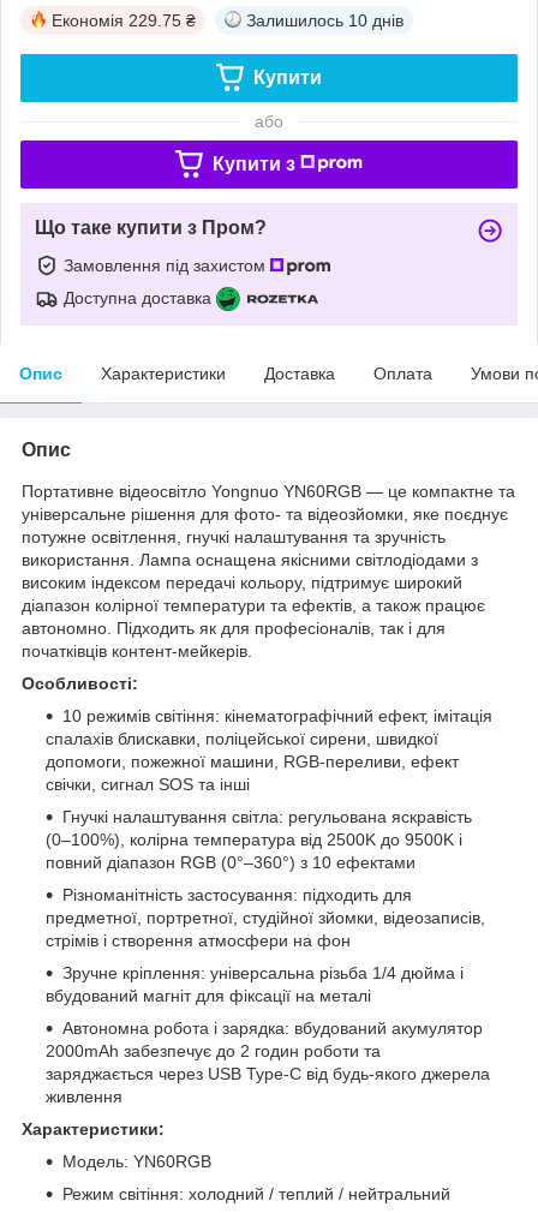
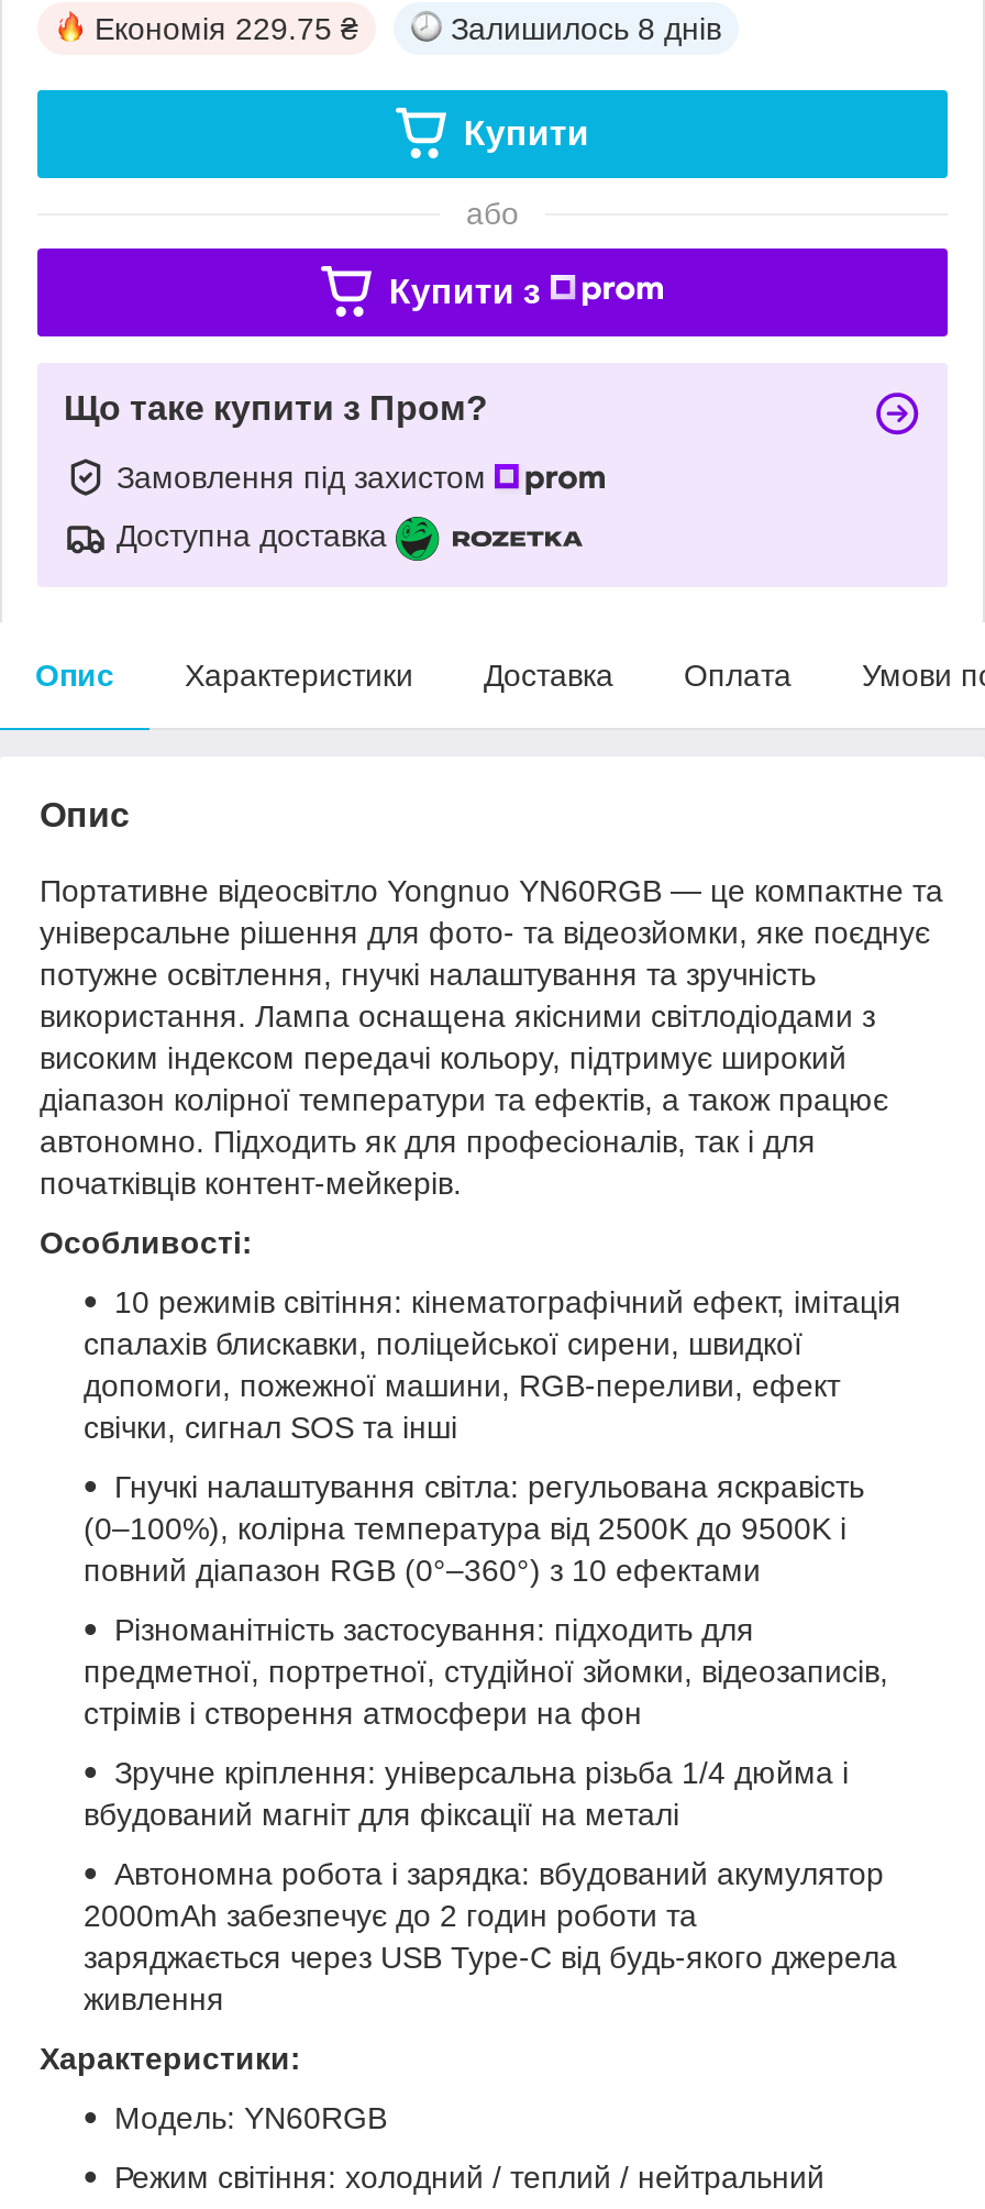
- Залишилось 10 днів
+ Залишилось 8 днів
